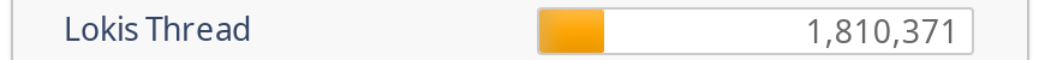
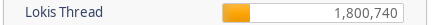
- 1,810,371
+ 1,800,740
